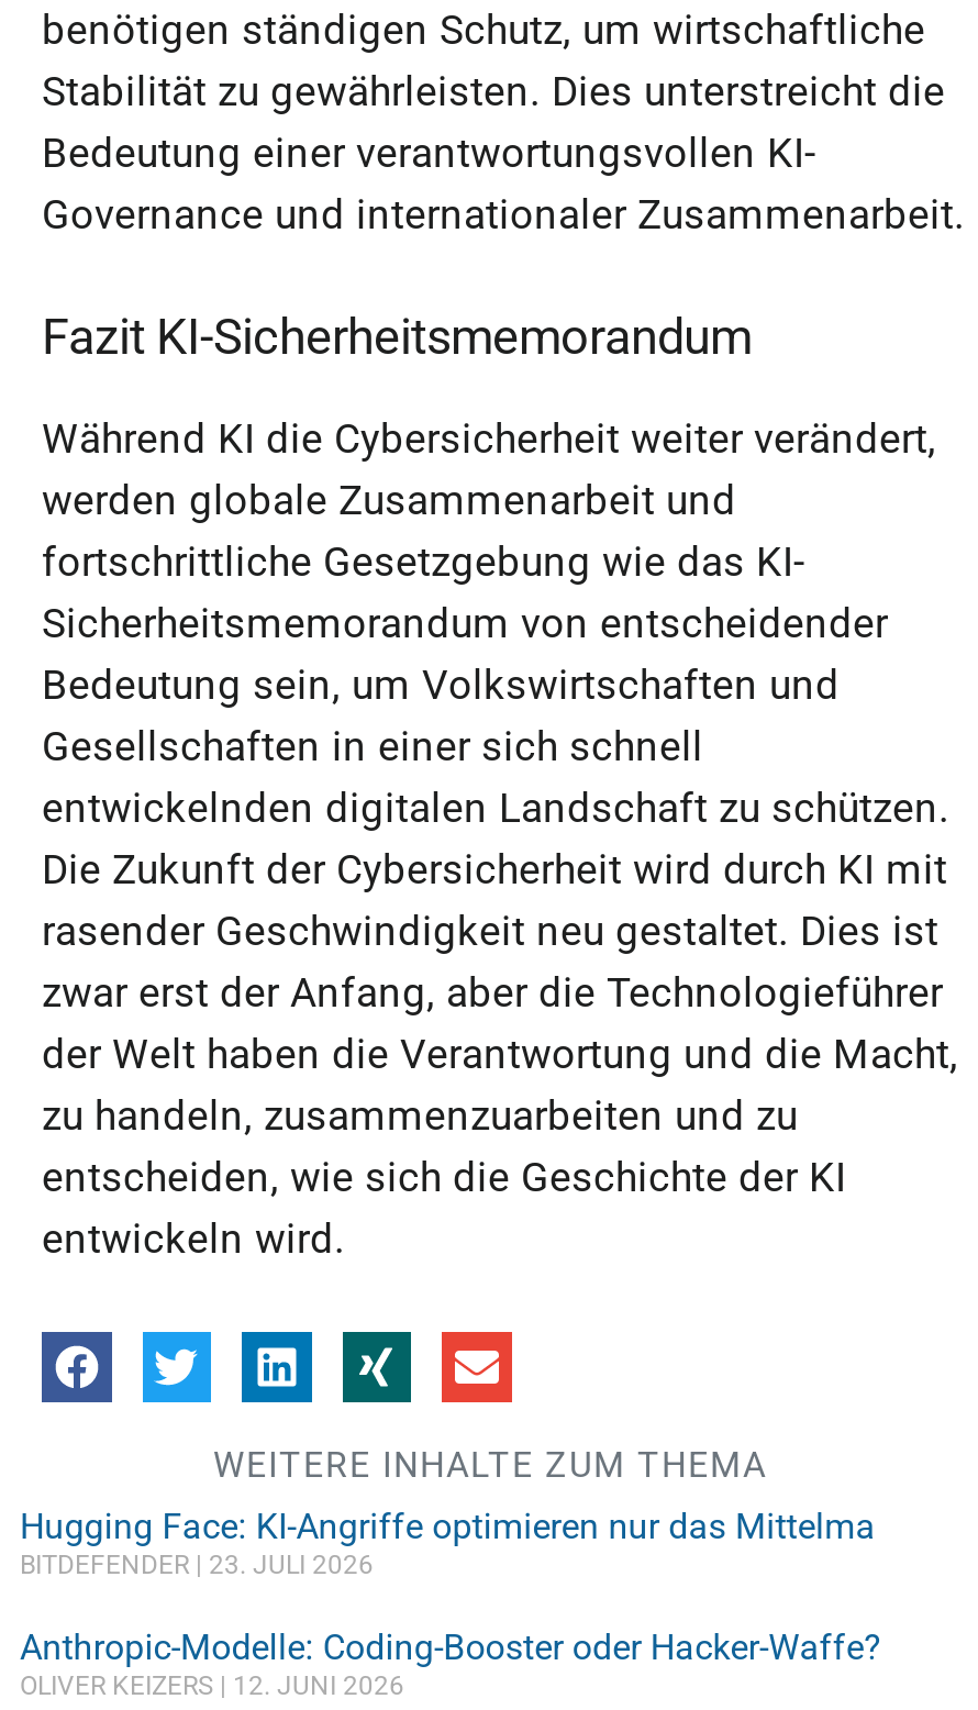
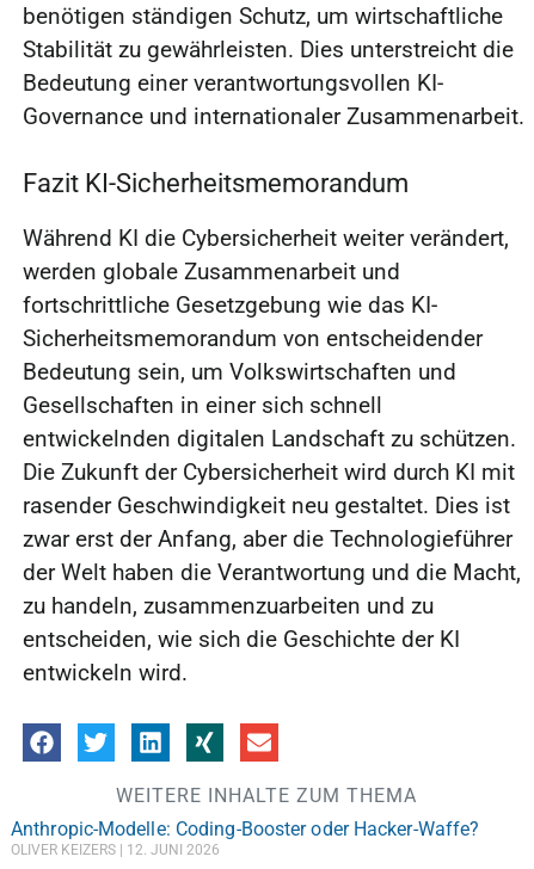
- Hugging Face: KI-Angriffe optimieren nur das Mittelma
- BITDEFENDER 23. JULI 2026
